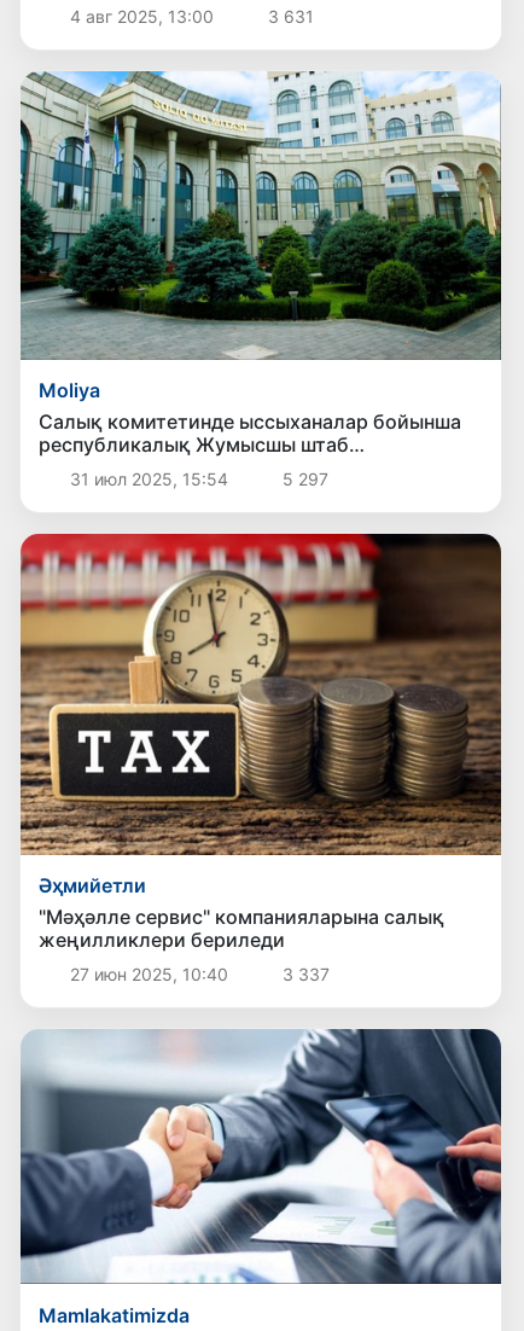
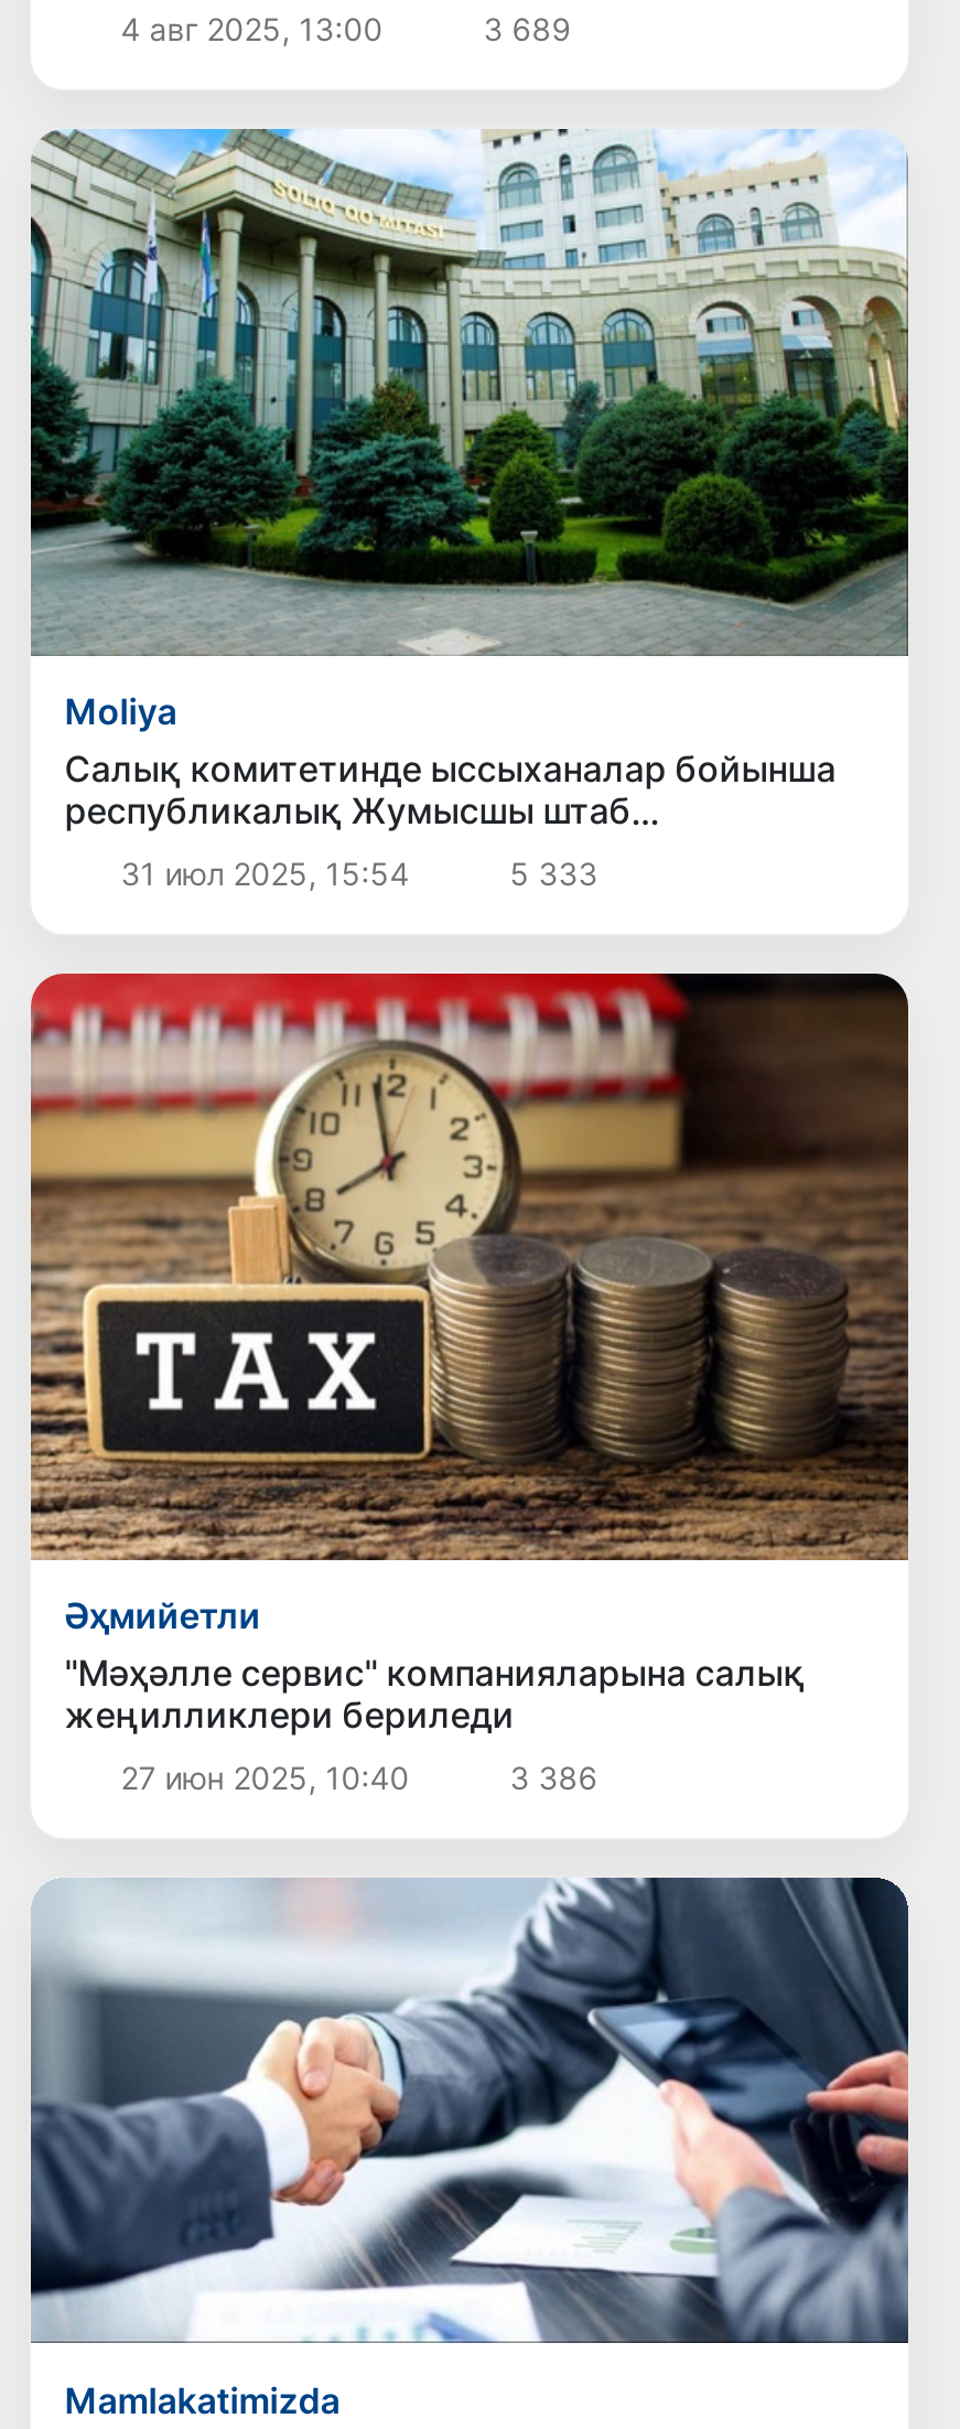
- 3 631
+ 3 689

- 5 297
+ 5 333

- 3 337
+ 3 386
